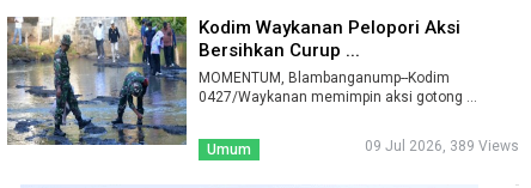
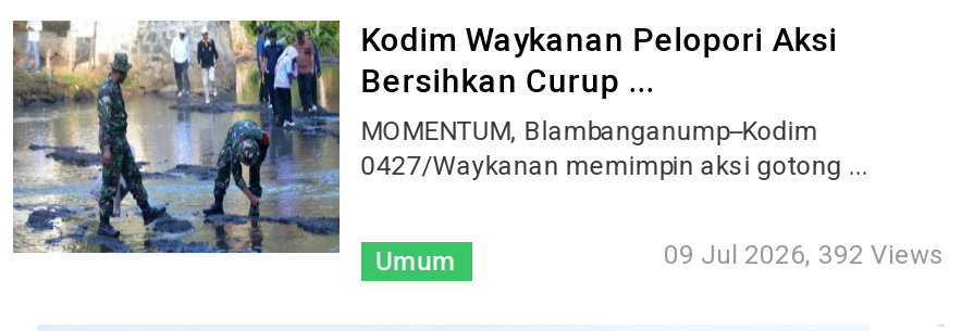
- 09 Jul 2026, 389 Views
+ 09 Jul 2026, 392 Views
